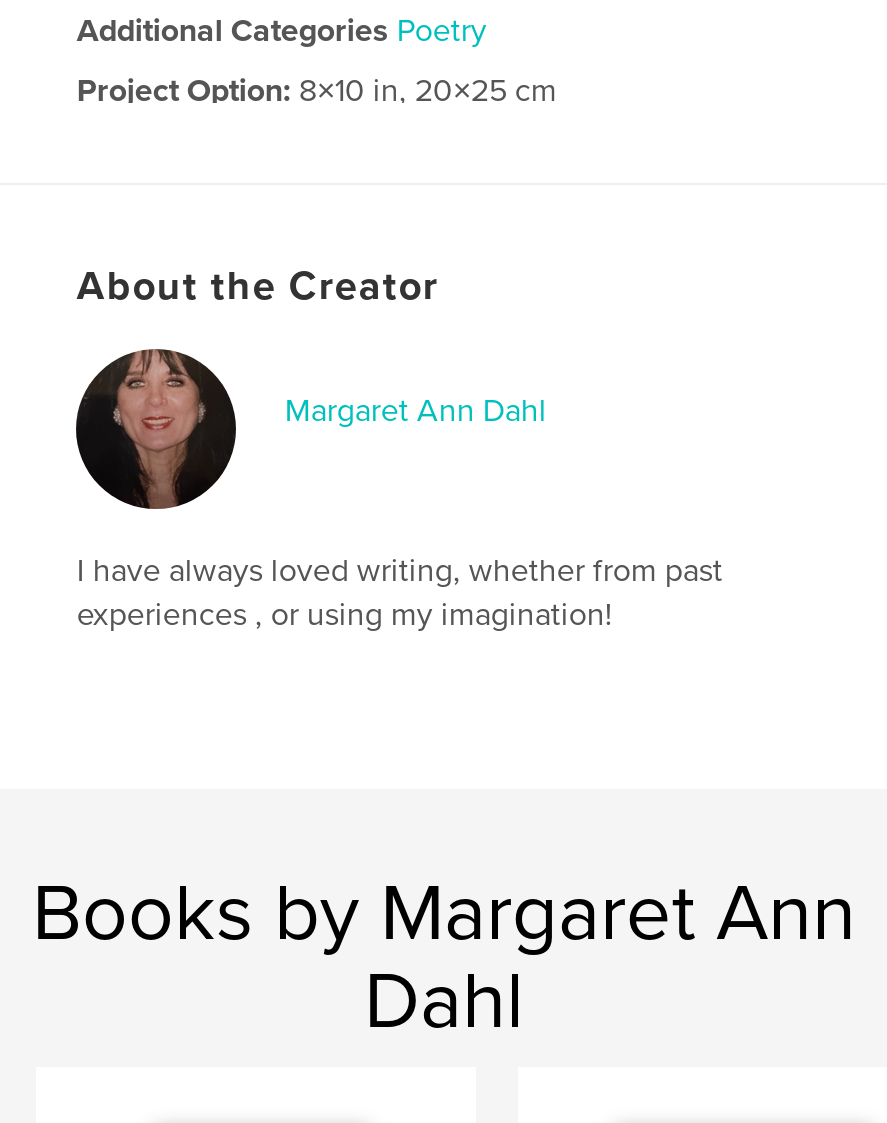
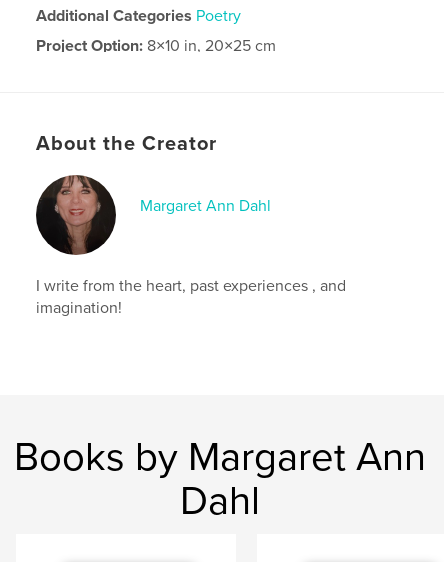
- I have always loved writing, whether from past
- experiences , or using my imagination!
+ I write from the heart, past experiences , and
+ imagination!
